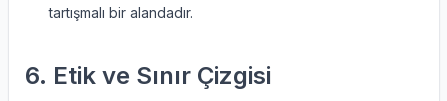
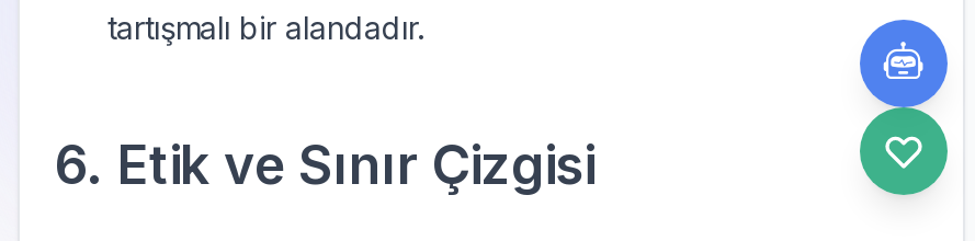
+ [image]
